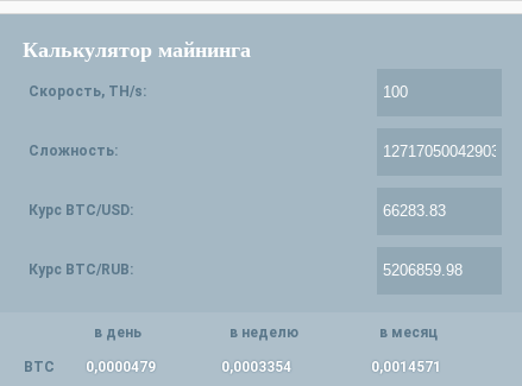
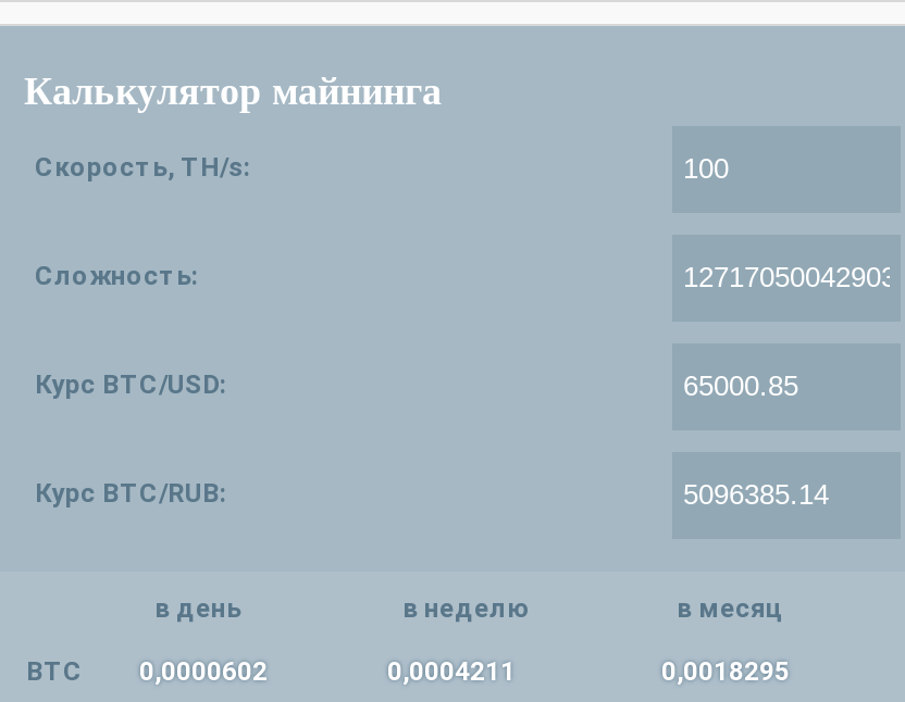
- BTC 0,0000479
+ BTC 0,0000602

- 0,0003354
+ 0,0004211

- 0,0014571
+ 0,0018295
